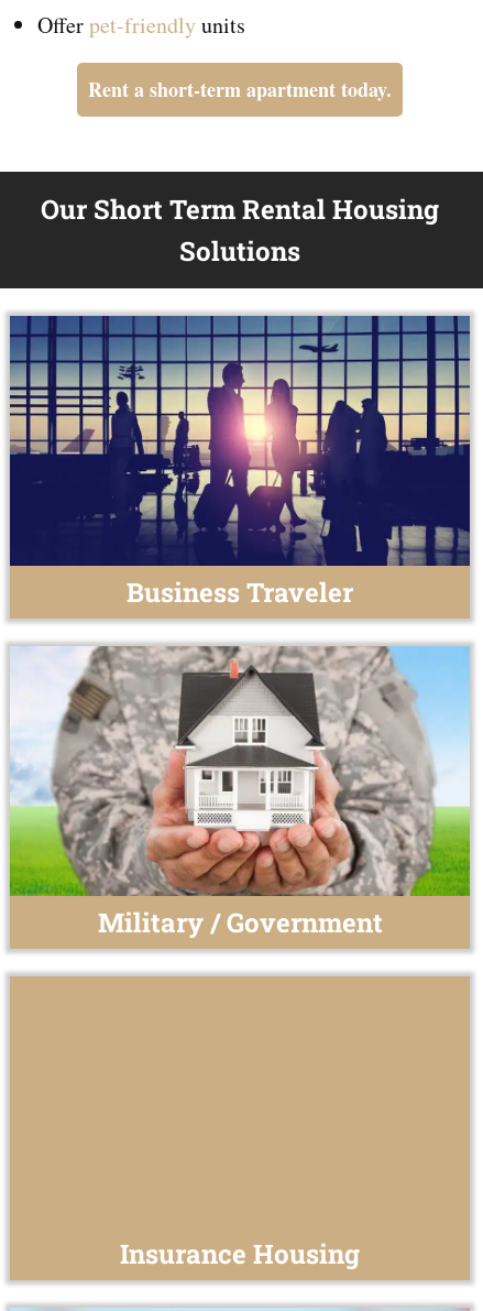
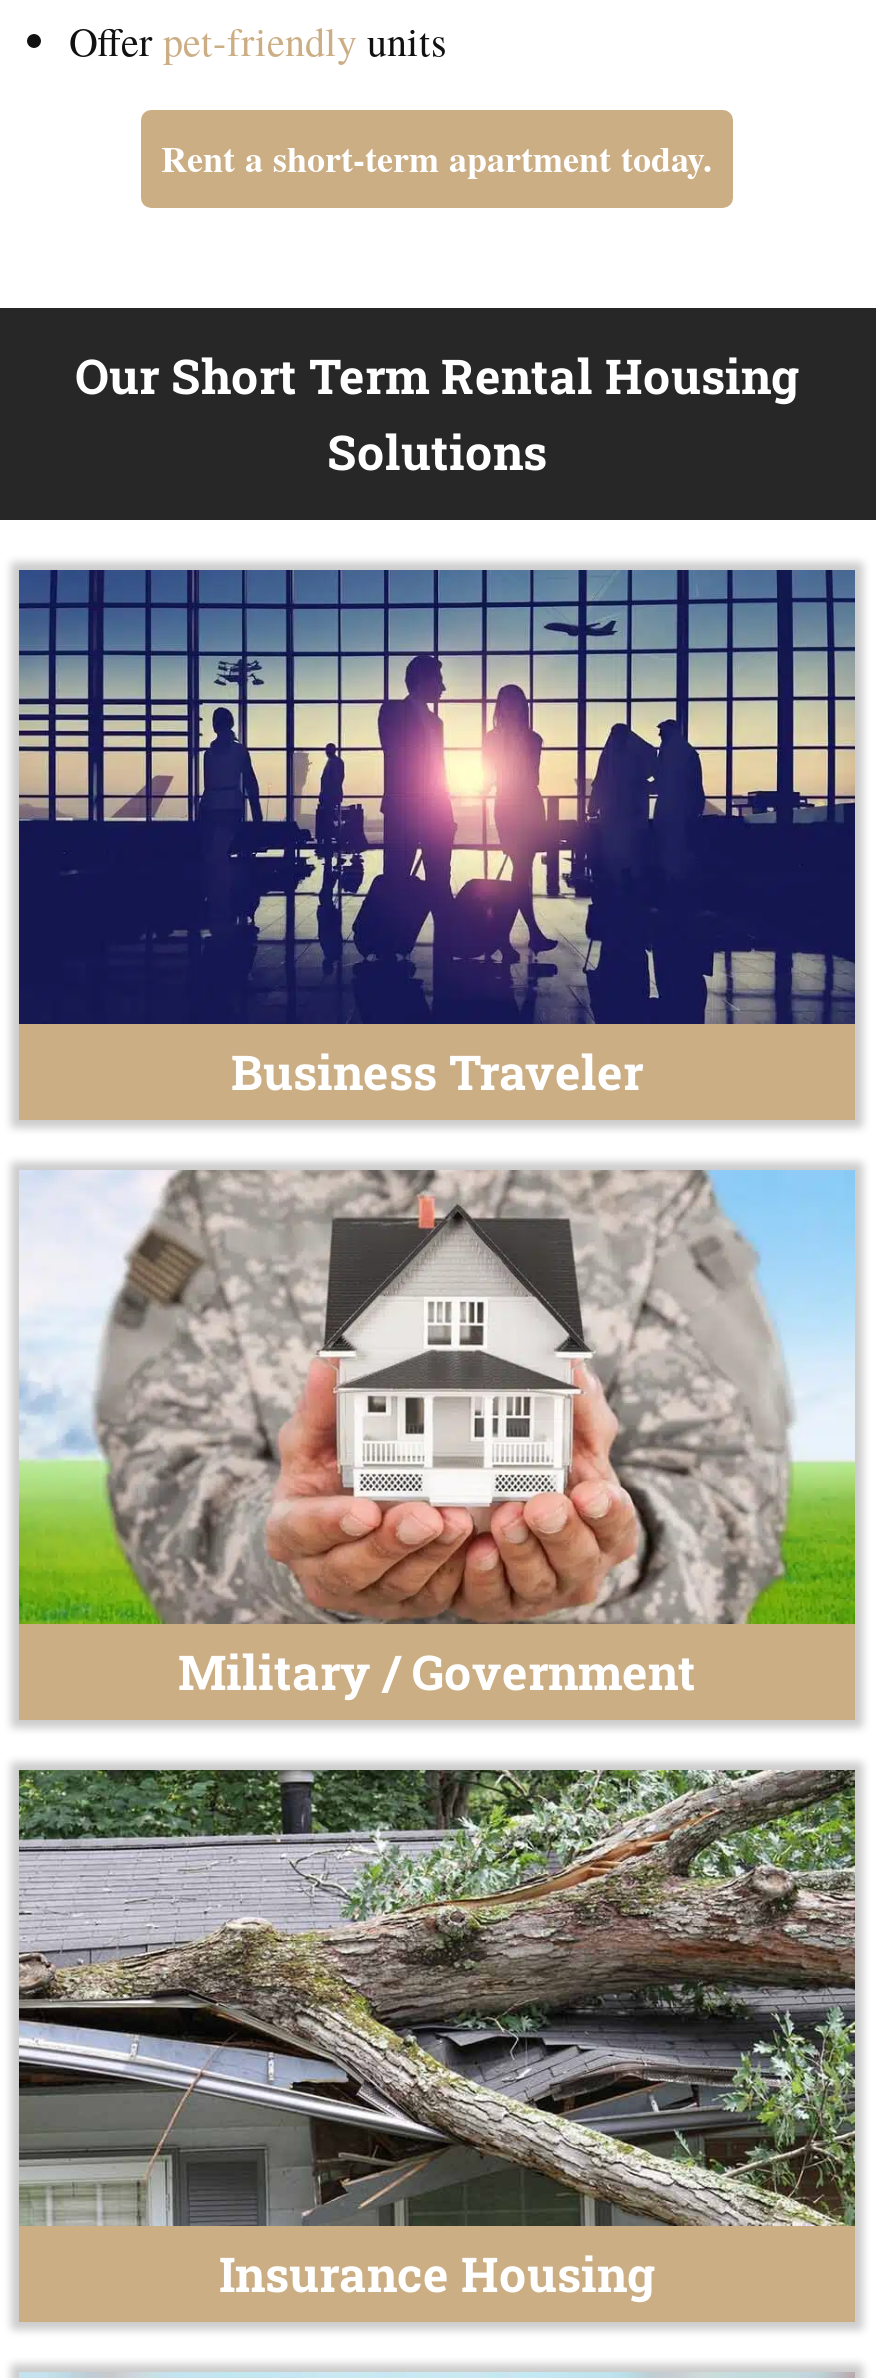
+ [image]
